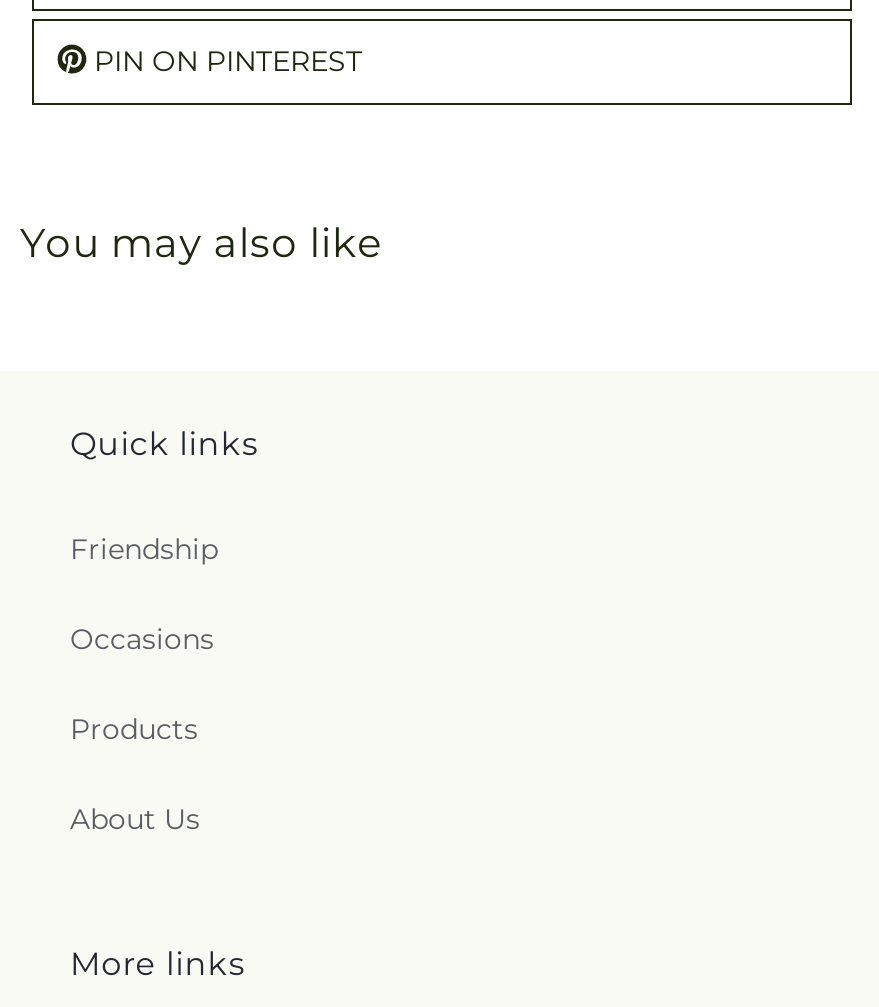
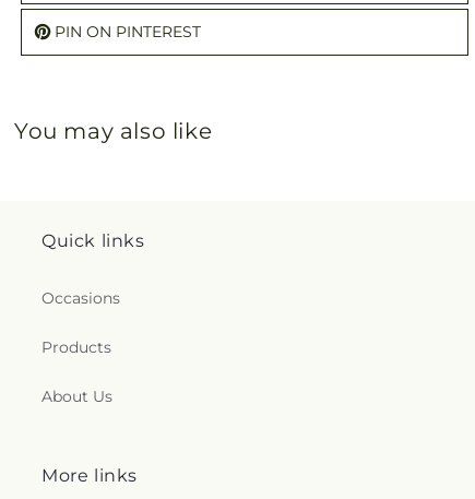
- Friendship
